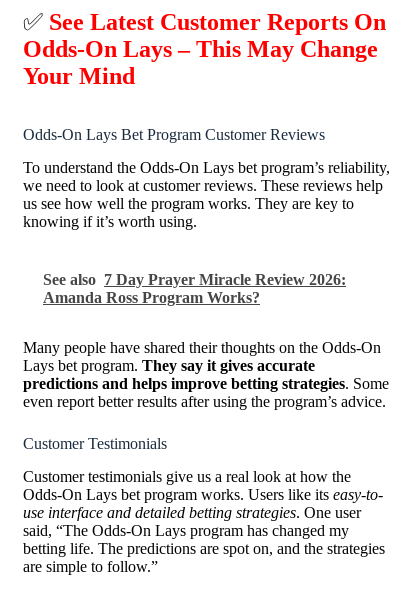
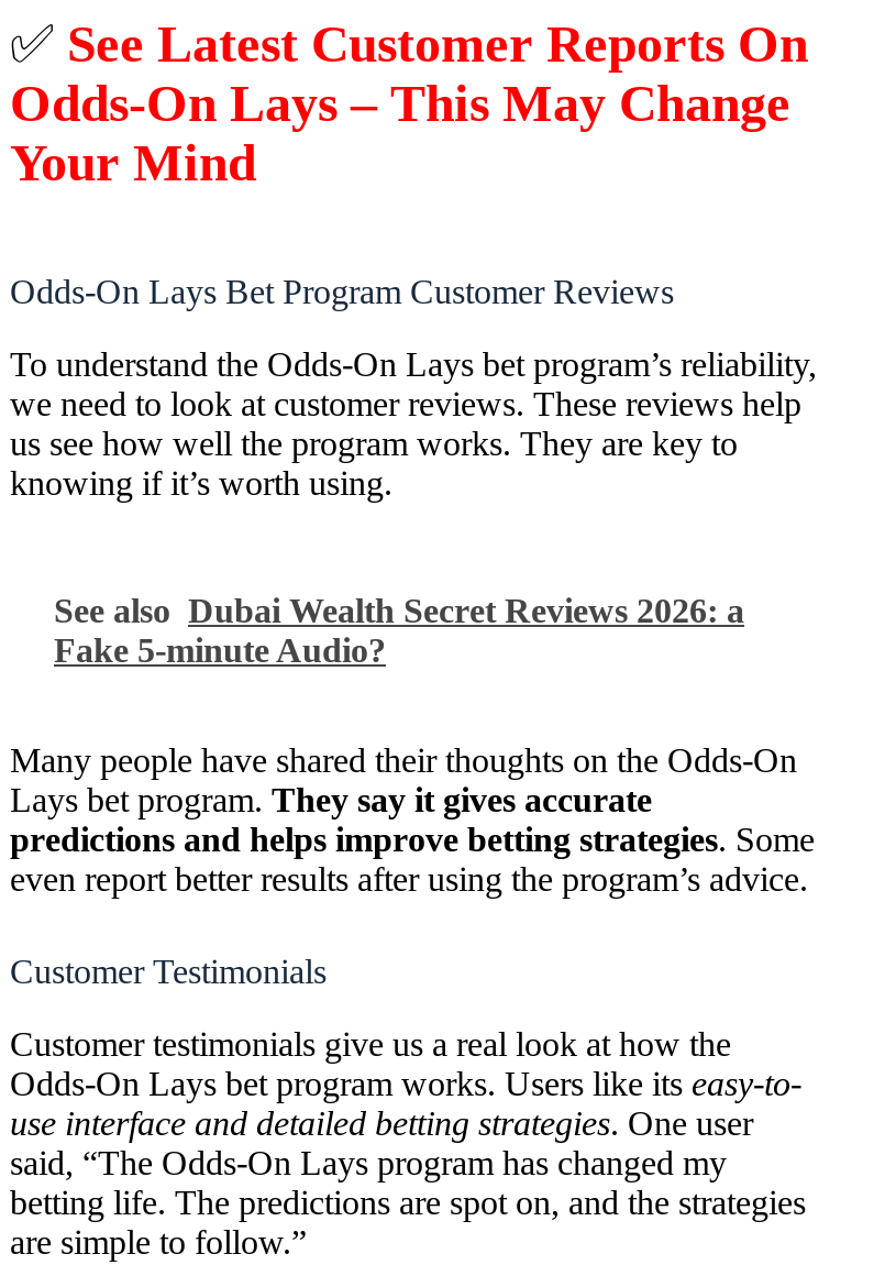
- See also 7 Day Prayer Miracle Review 2026:
- Amanda Ross Program Works?
+ See also Dubai Wealth Secret Reviews 2026: a
+ Fake 5-minute Audio?
